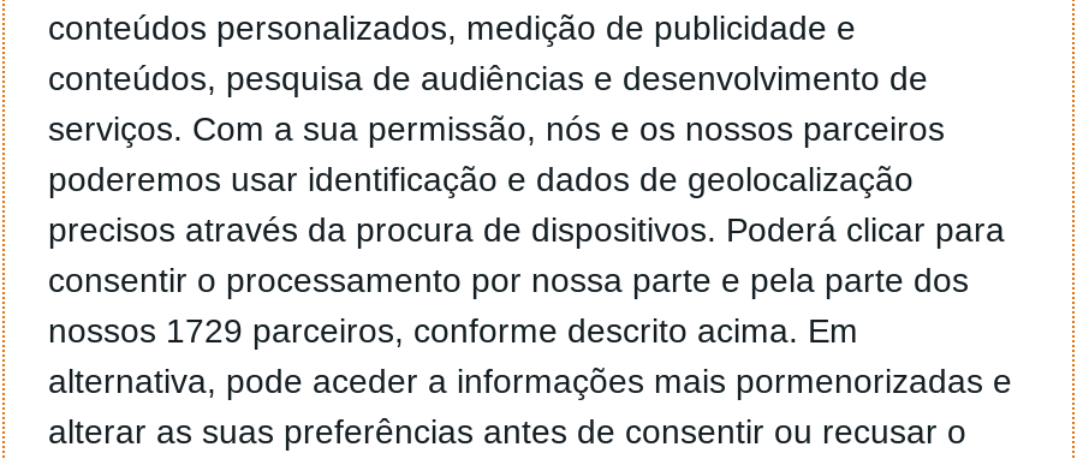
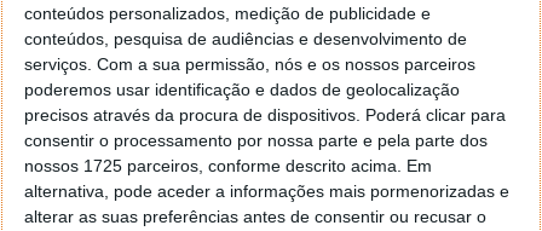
- nossos 1729 parceiros, conforme descrito acima. Em
+ nossos 1725 parceiros, conforme descrito acima. Em
